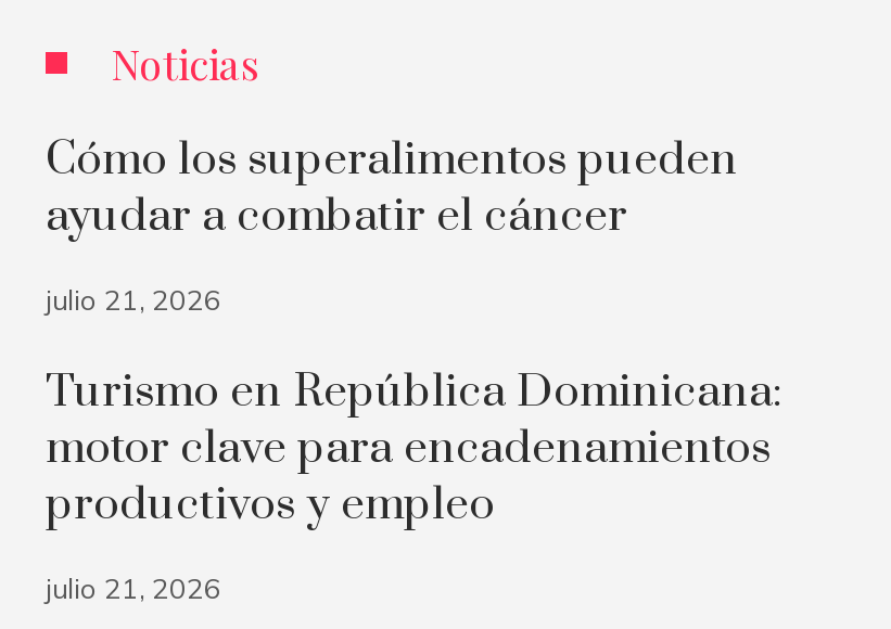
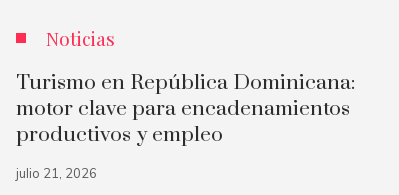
- Cómo los superalimentos pueden
- ayudar a combatir el cáncer
- julio 21, 2026
